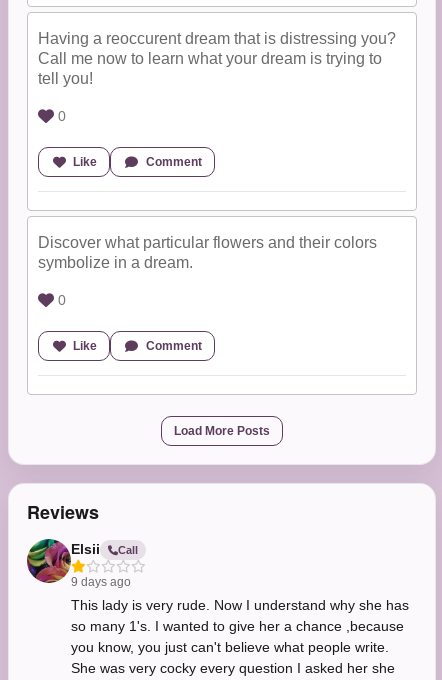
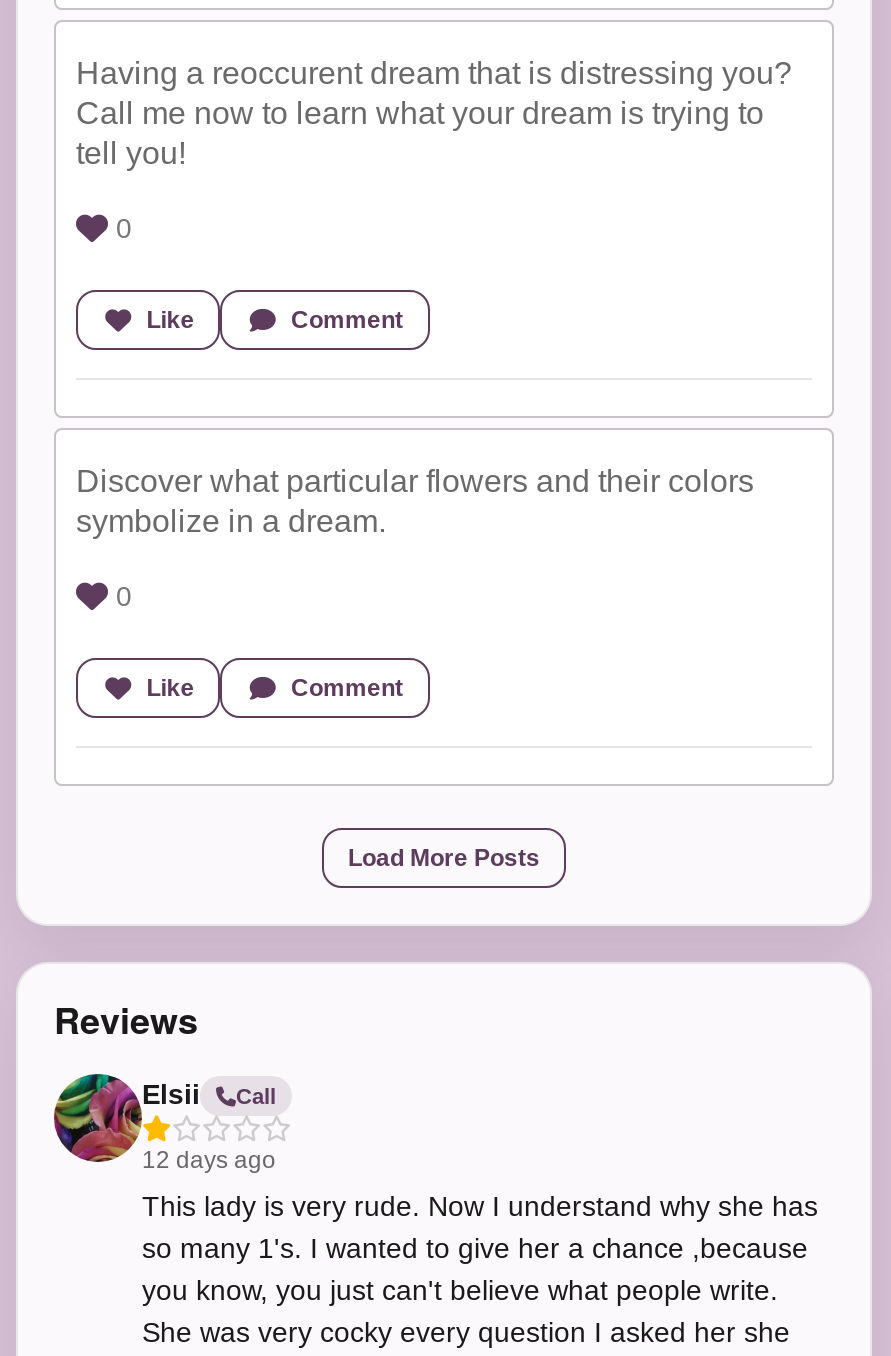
- 9 days ago
+ 12 days ago
